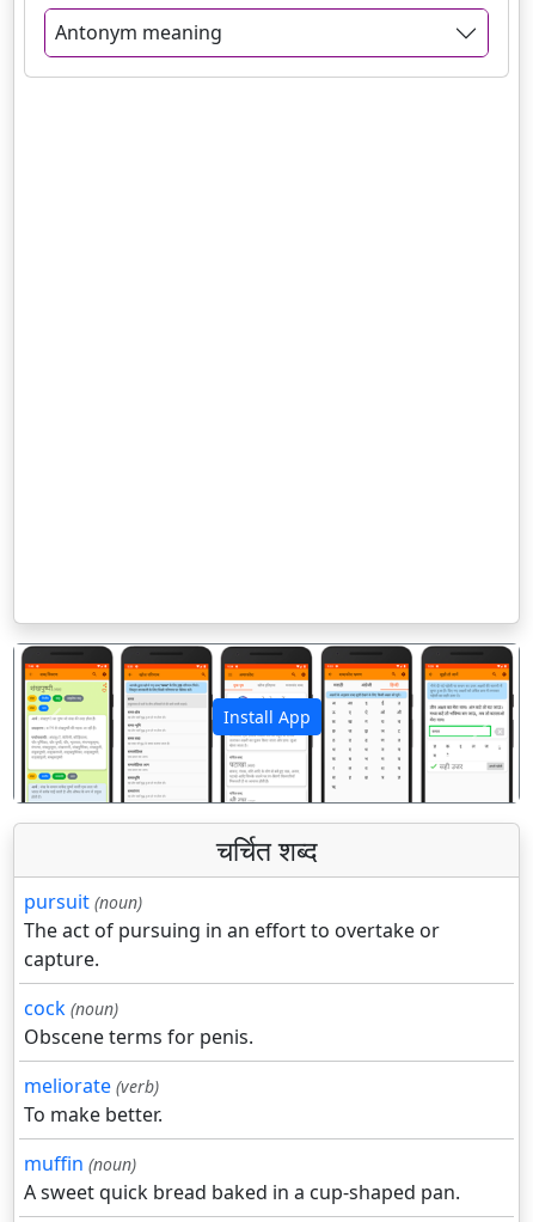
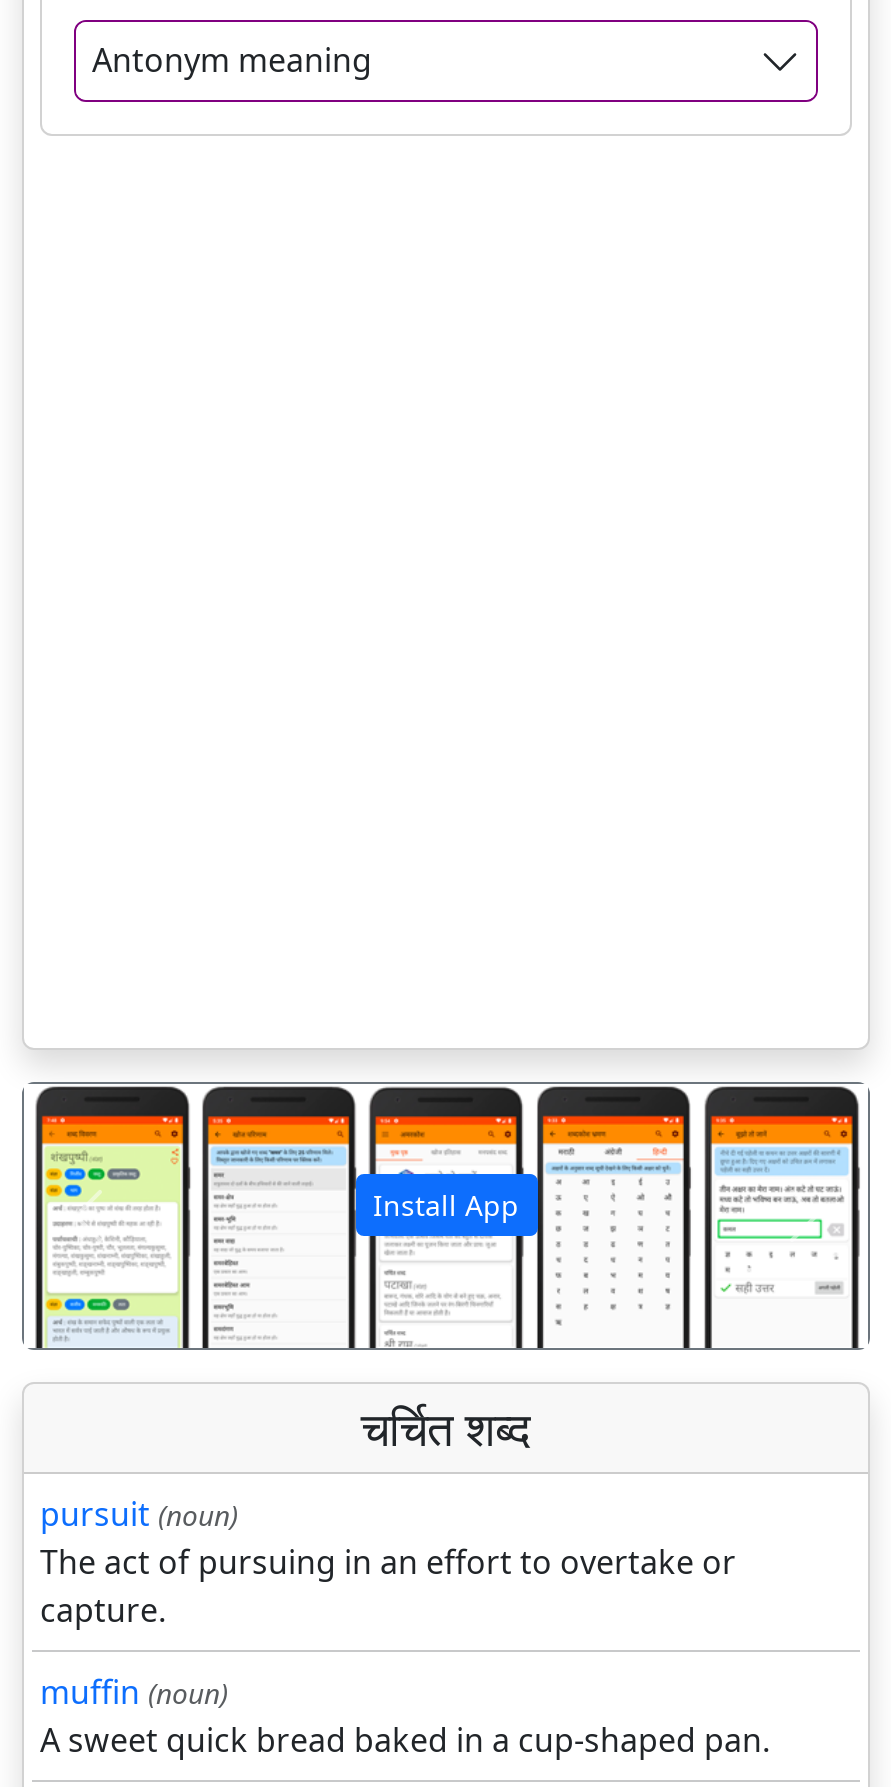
- cock (noun)
- Obscene terms for penis.
- meliorate (verb)
- To make better.
